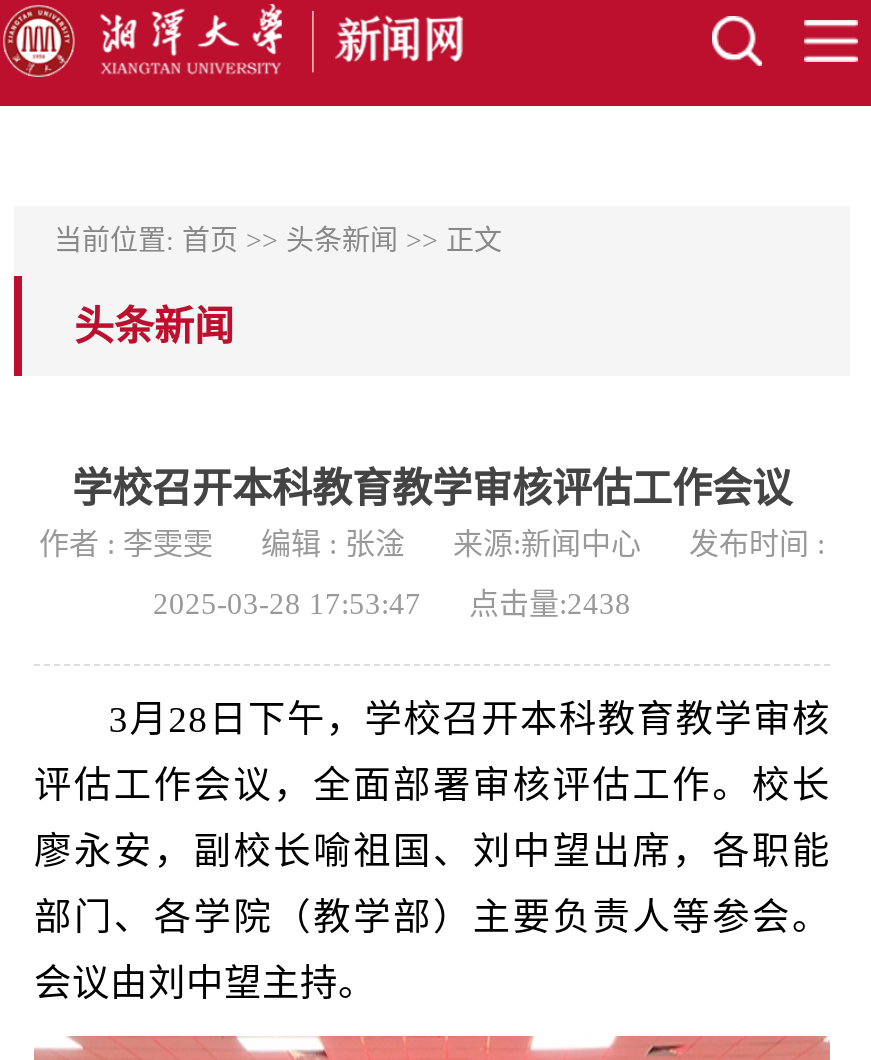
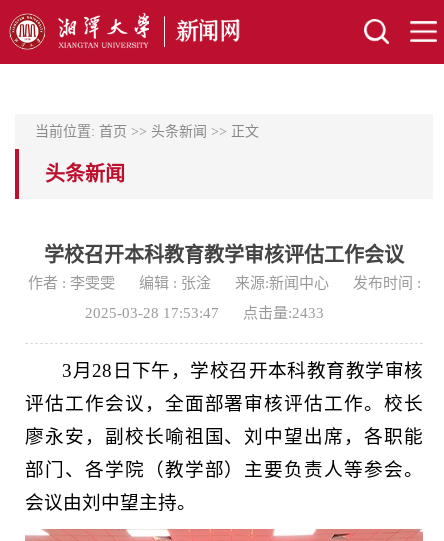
- 2025-03-28 17:53:47 点击量:2438
+ 2025-03-28 17:53:47 点击量:2433
